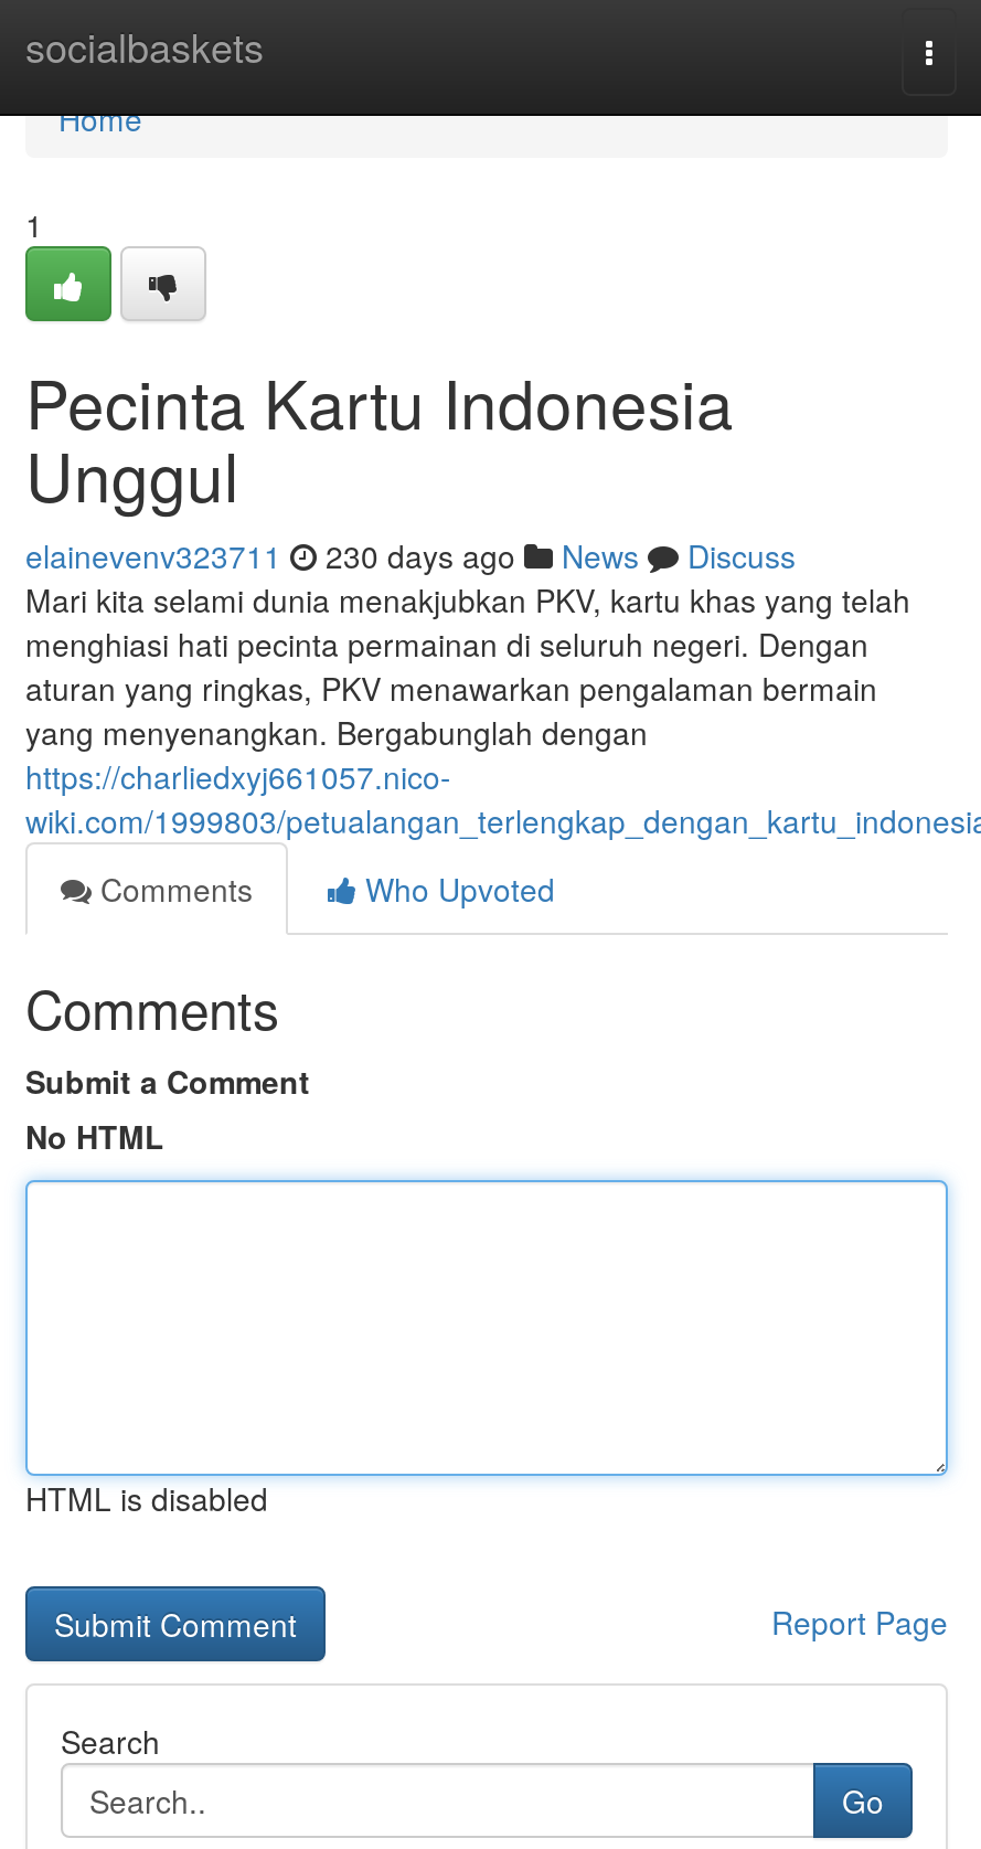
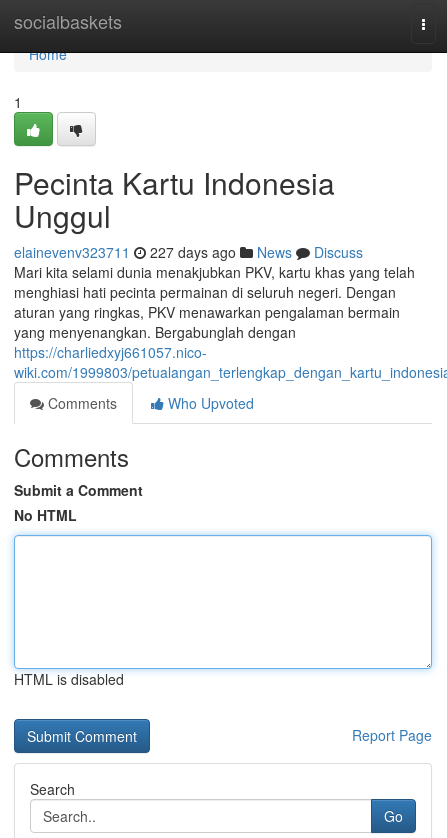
- elainevenv323711 230 days ago News Discuss
+ elainevenv323711 227 days ago News Discuss
